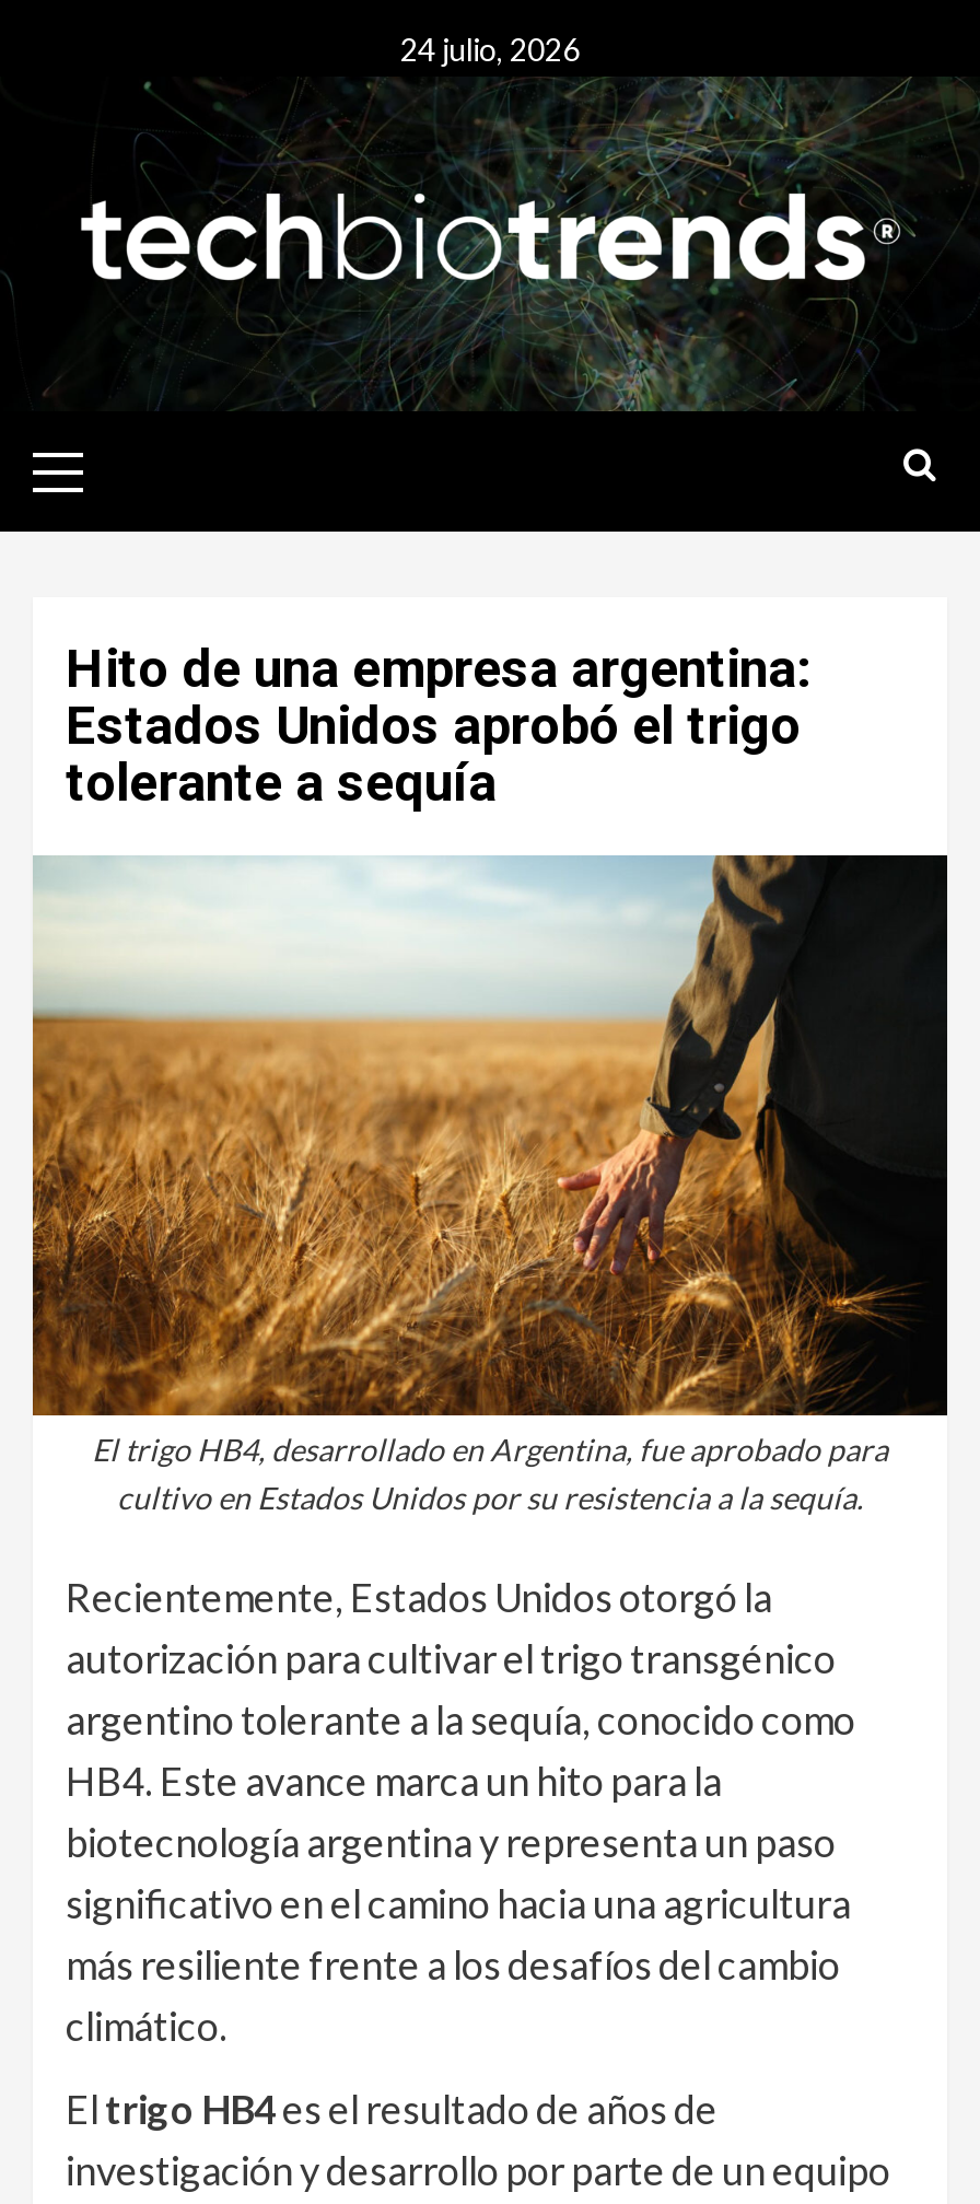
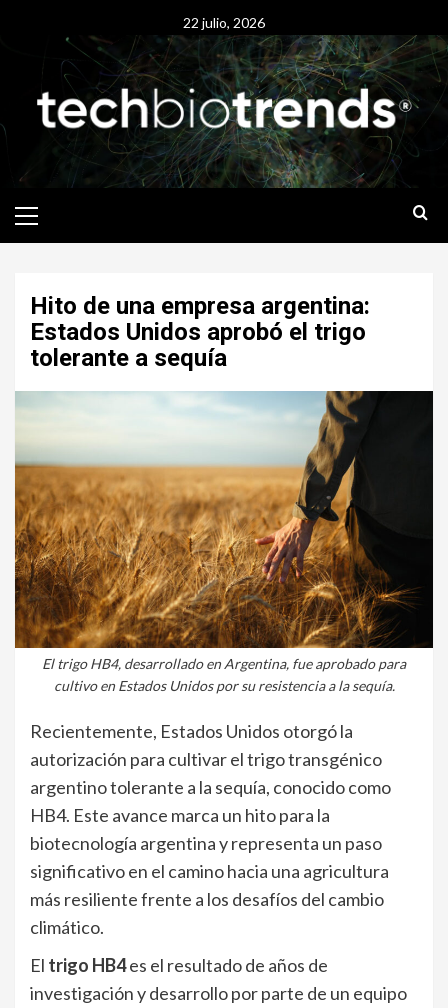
- 24 julio, 2026
+ 22 julio, 2026
